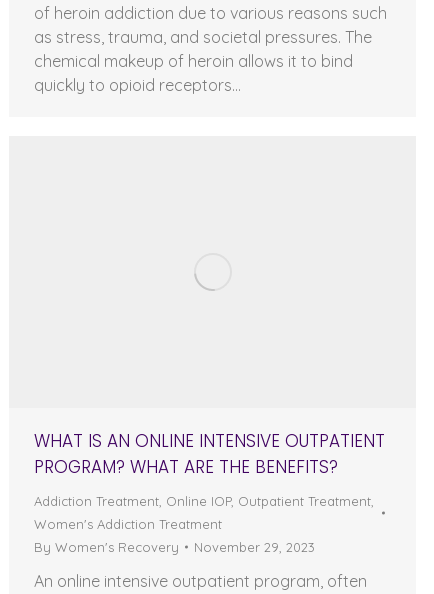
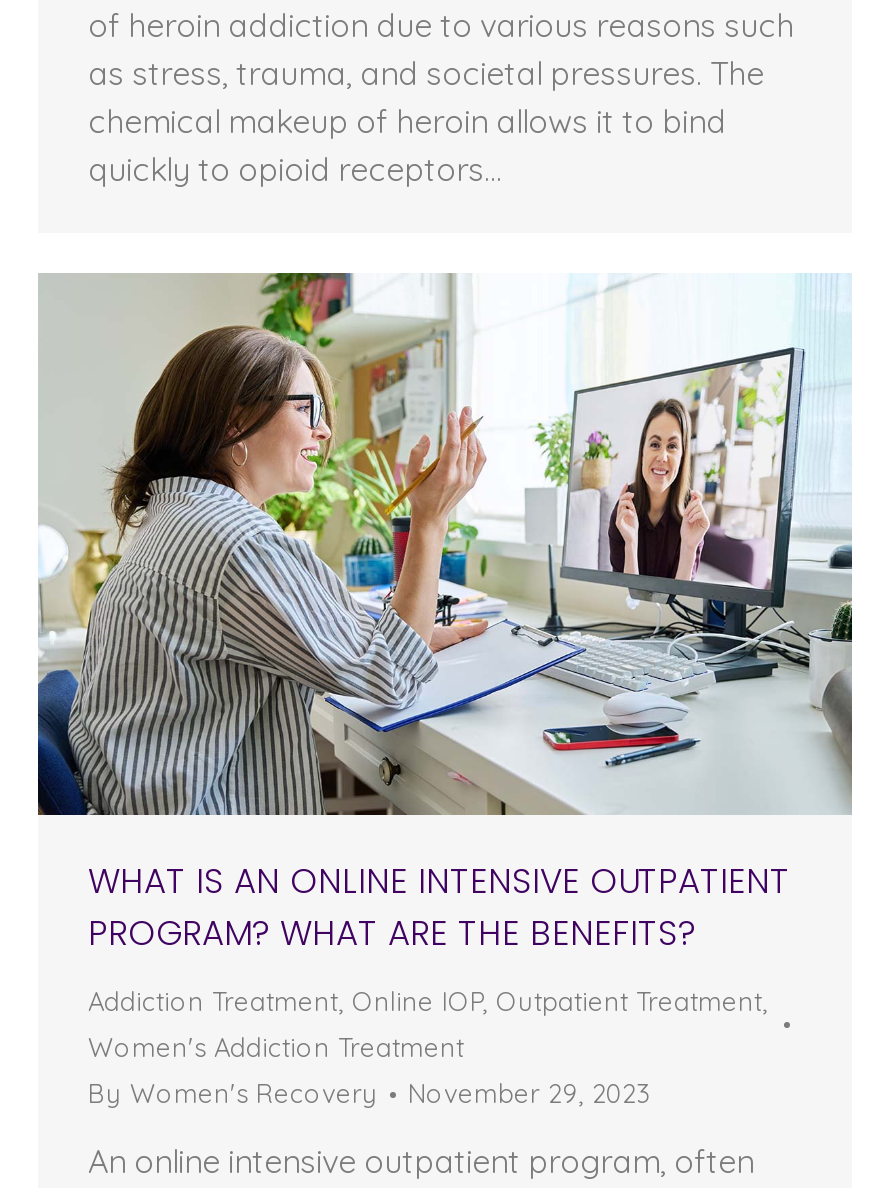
+ [image]
